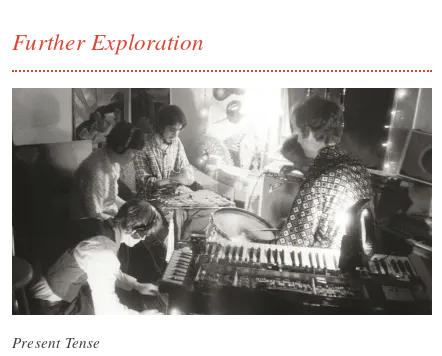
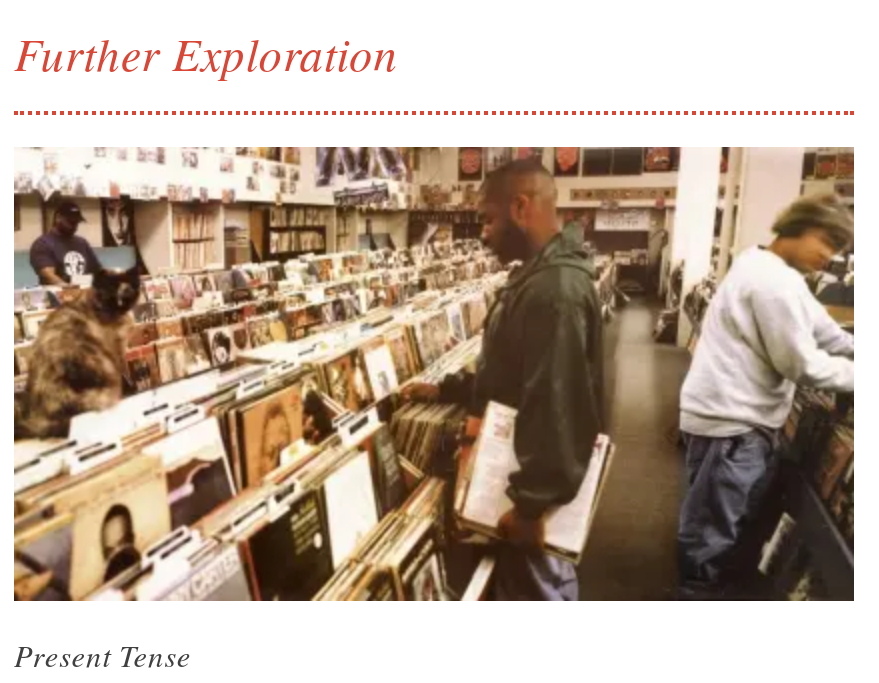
- [image]
+ [image]
